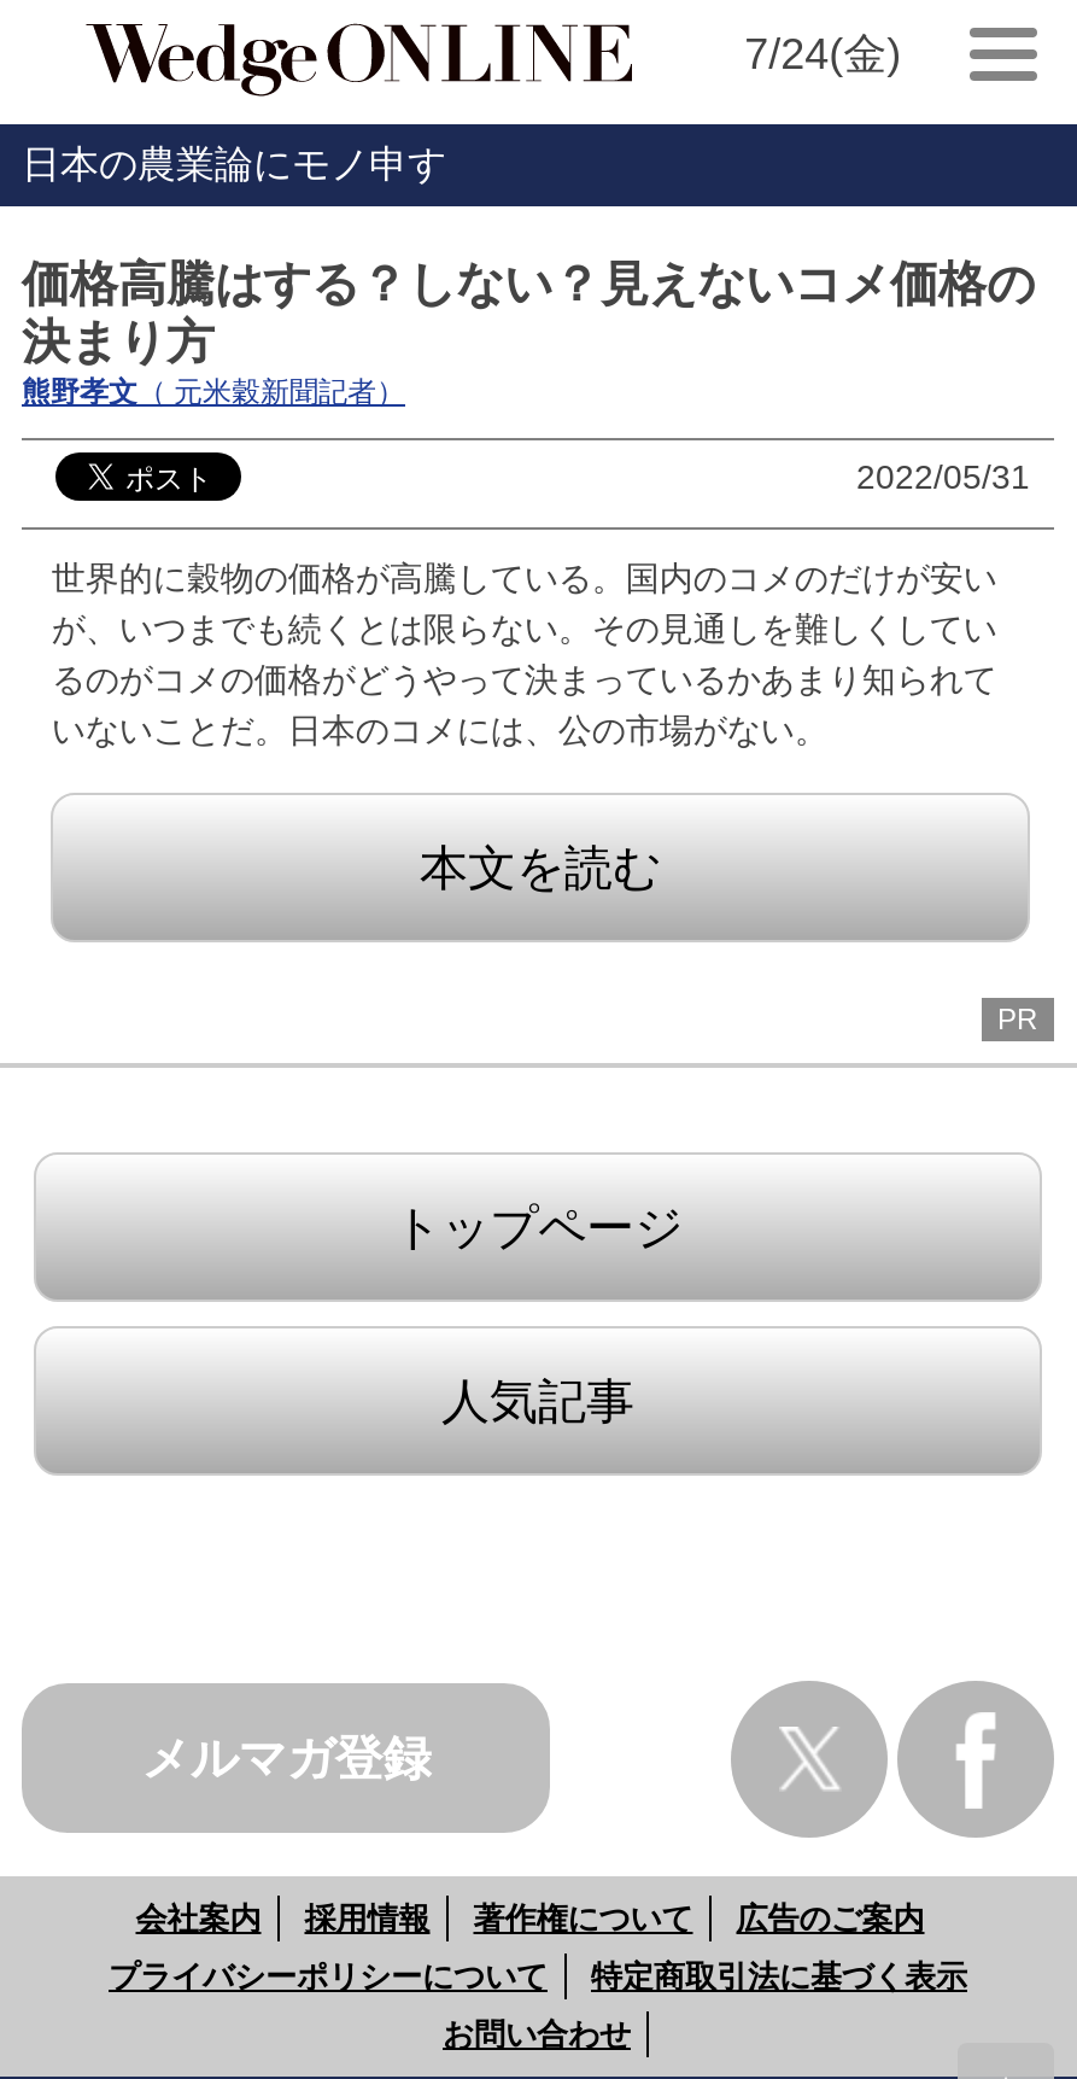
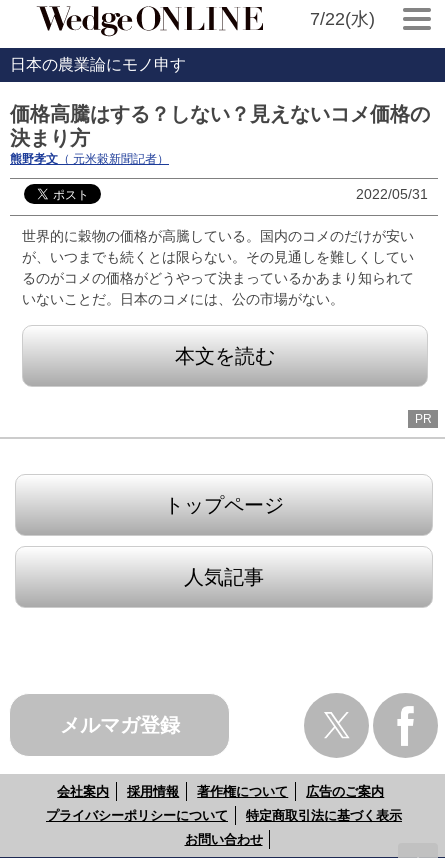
- 7/24(金)
+ 7/22(水)
